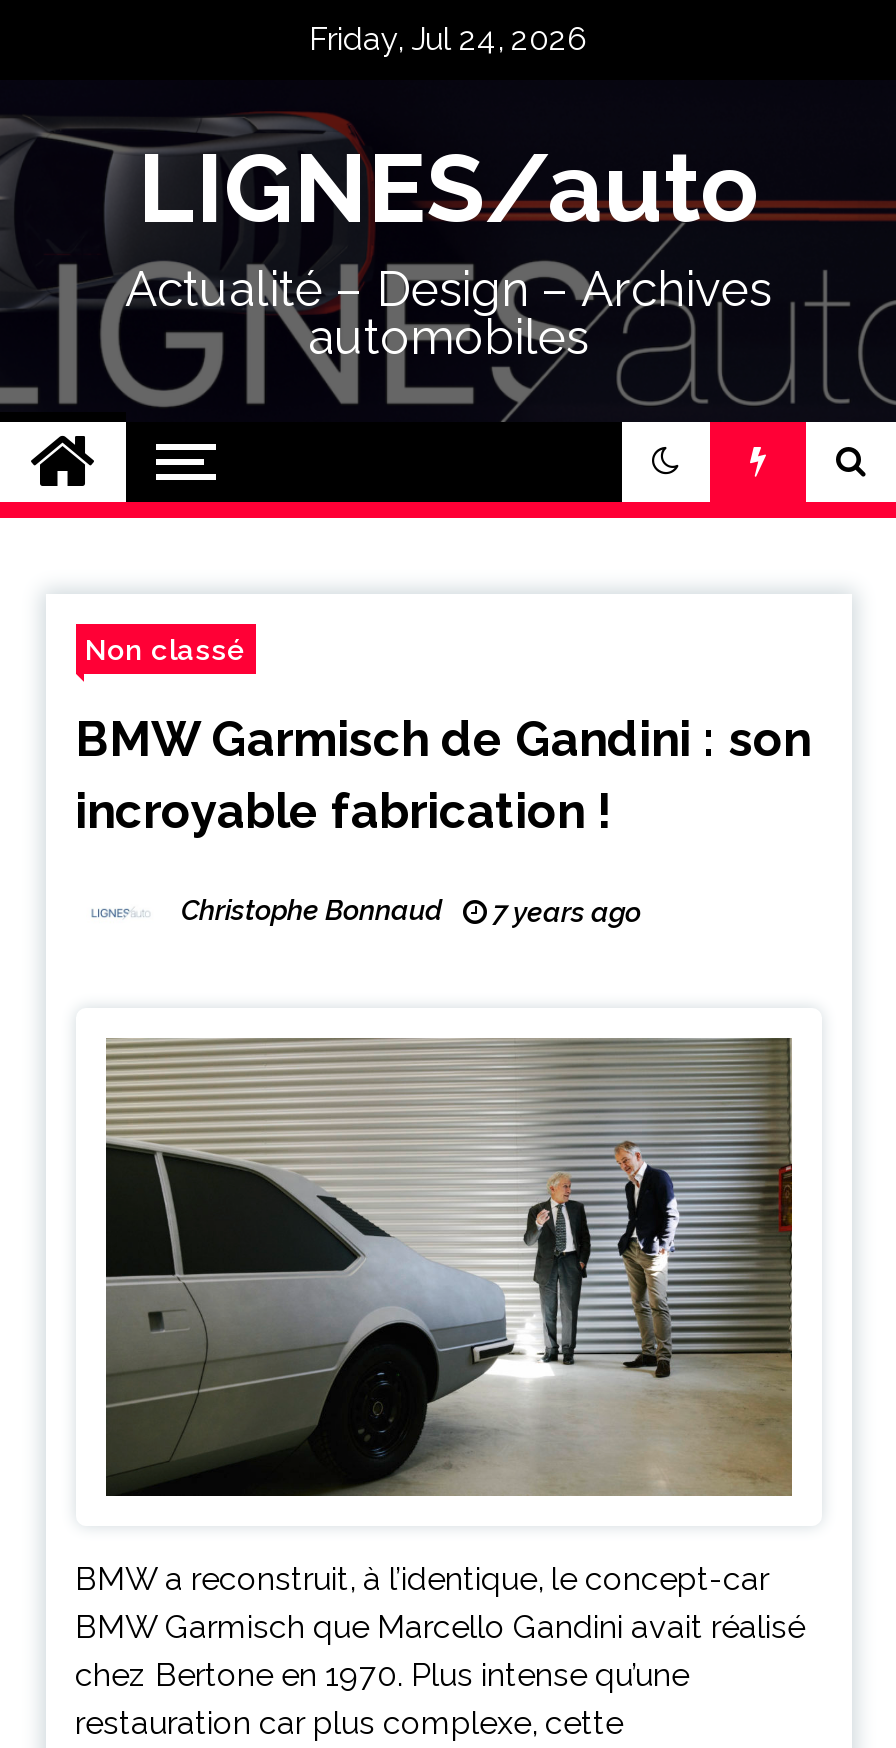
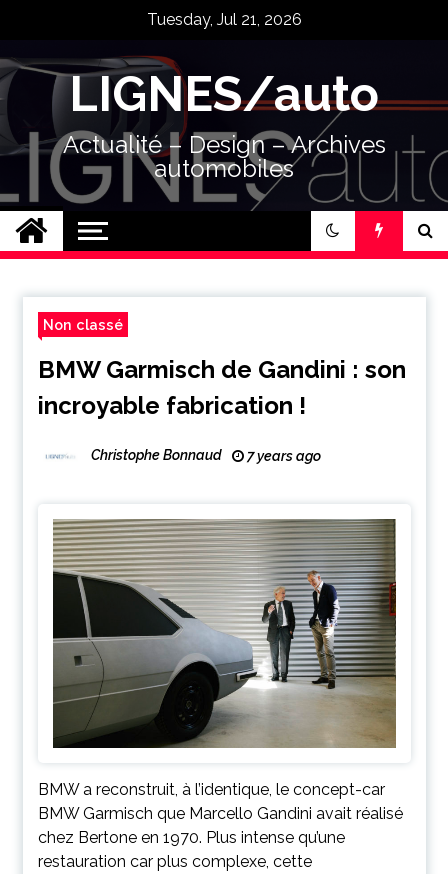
- Friday, Jul 24, 2026
+ Tuesday, Jul 21, 2026
